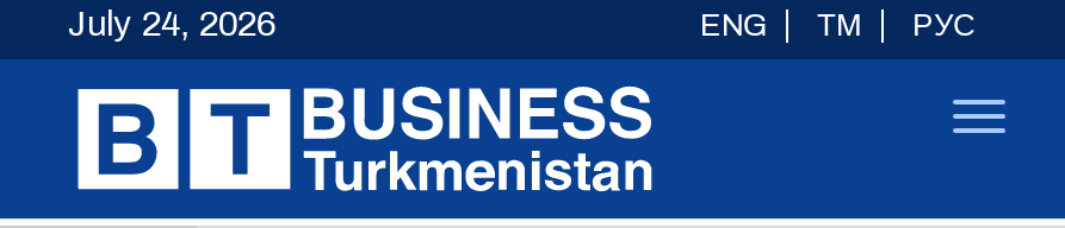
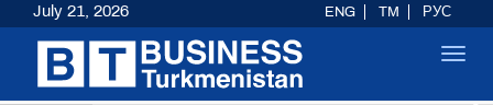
- July 24, 2026
+ July 21, 2026
